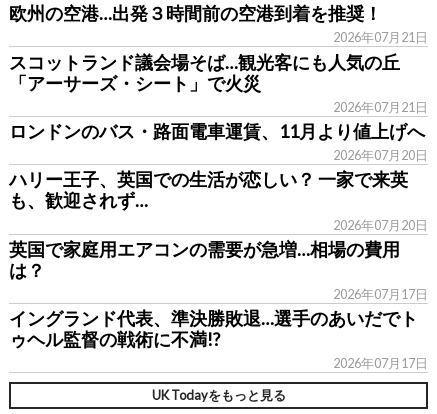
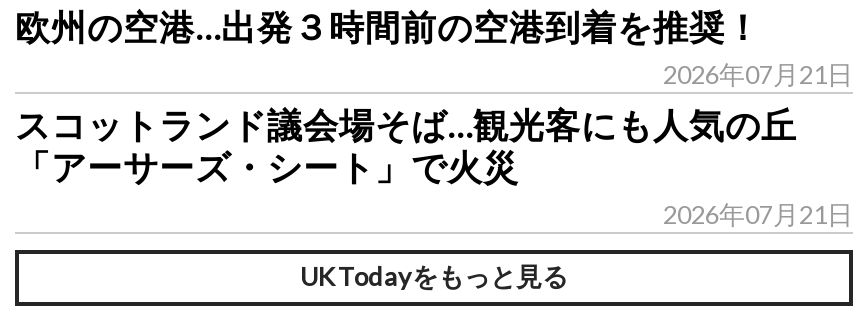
- ロンドンのバス・路面電車運賃、11月より値上げへ
- 2026年07月20日
- ハリー王子、英国での生活が恋しい？ 一家で来英
- も、歓迎されず…
- 2026年07月20日
- 英国で家庭用エアコンの需要が急増…相場の費用
- は？
- 2026年07月17日
- イングランド代表、準決勝敗退…選手のあいだでト
- ゥヘル監督の戦術に不満!?
- 2026年07月17日
